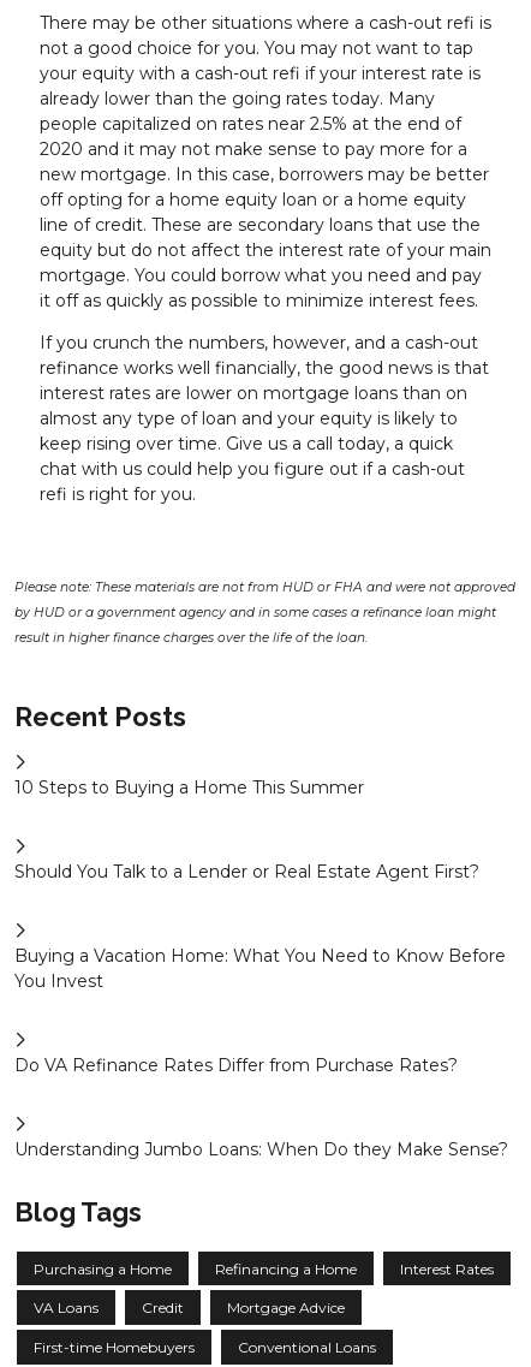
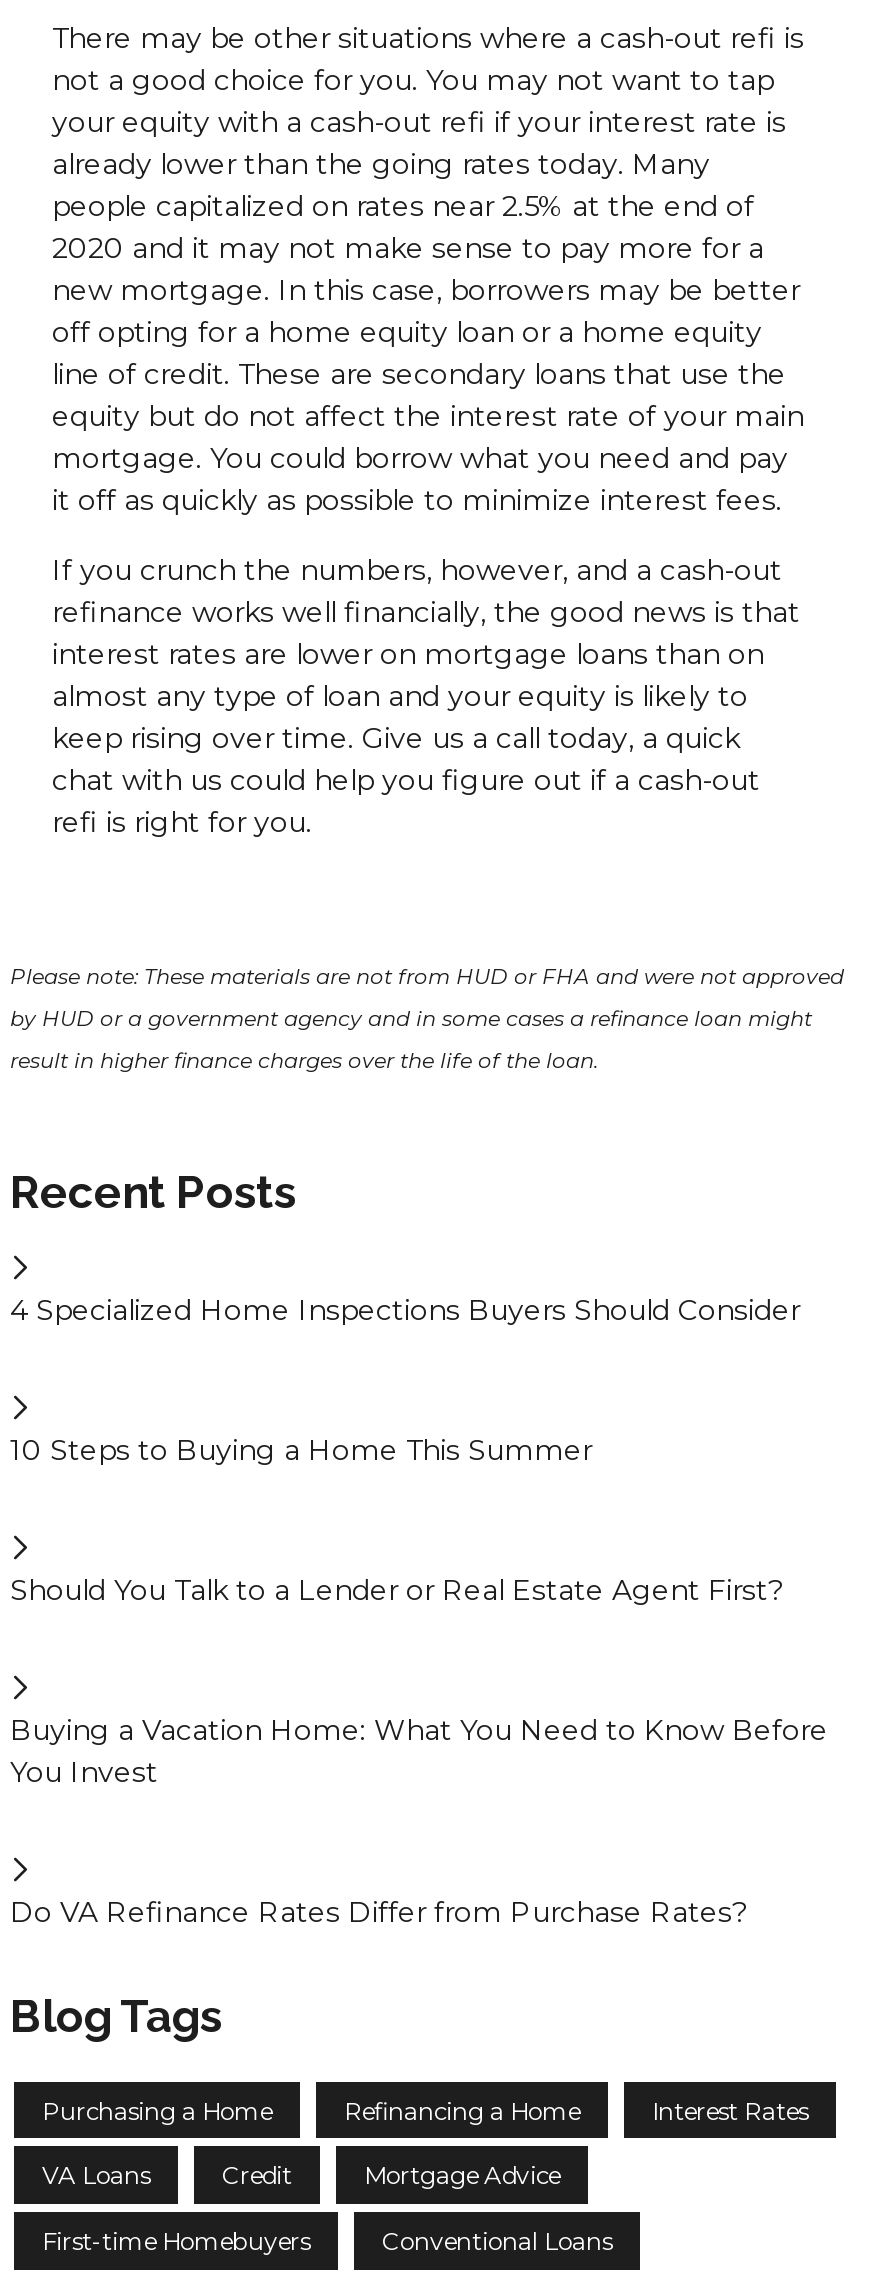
+ 4 Specialized Home Inspections Buyers Should Consider

moved down: 10 Steps to Buying a Home This Summer | Should You Talk to a Lender or Real Estate Agent First? | Buying a Vacation Home: What You Need to Know Before | You Invest | Do VA Refinance Rates Differ from Purchase Rates?

- Understanding Jumbo Loans: When Do they Make Sense?
